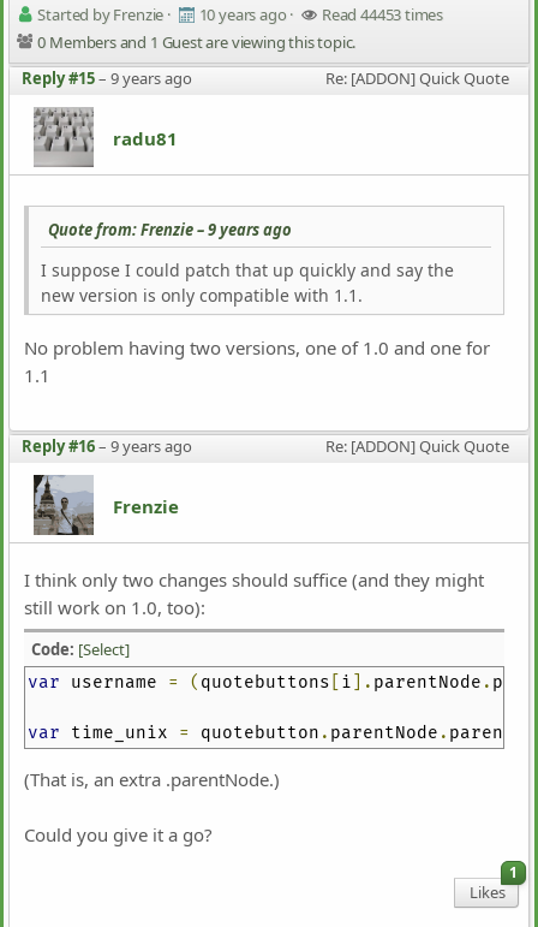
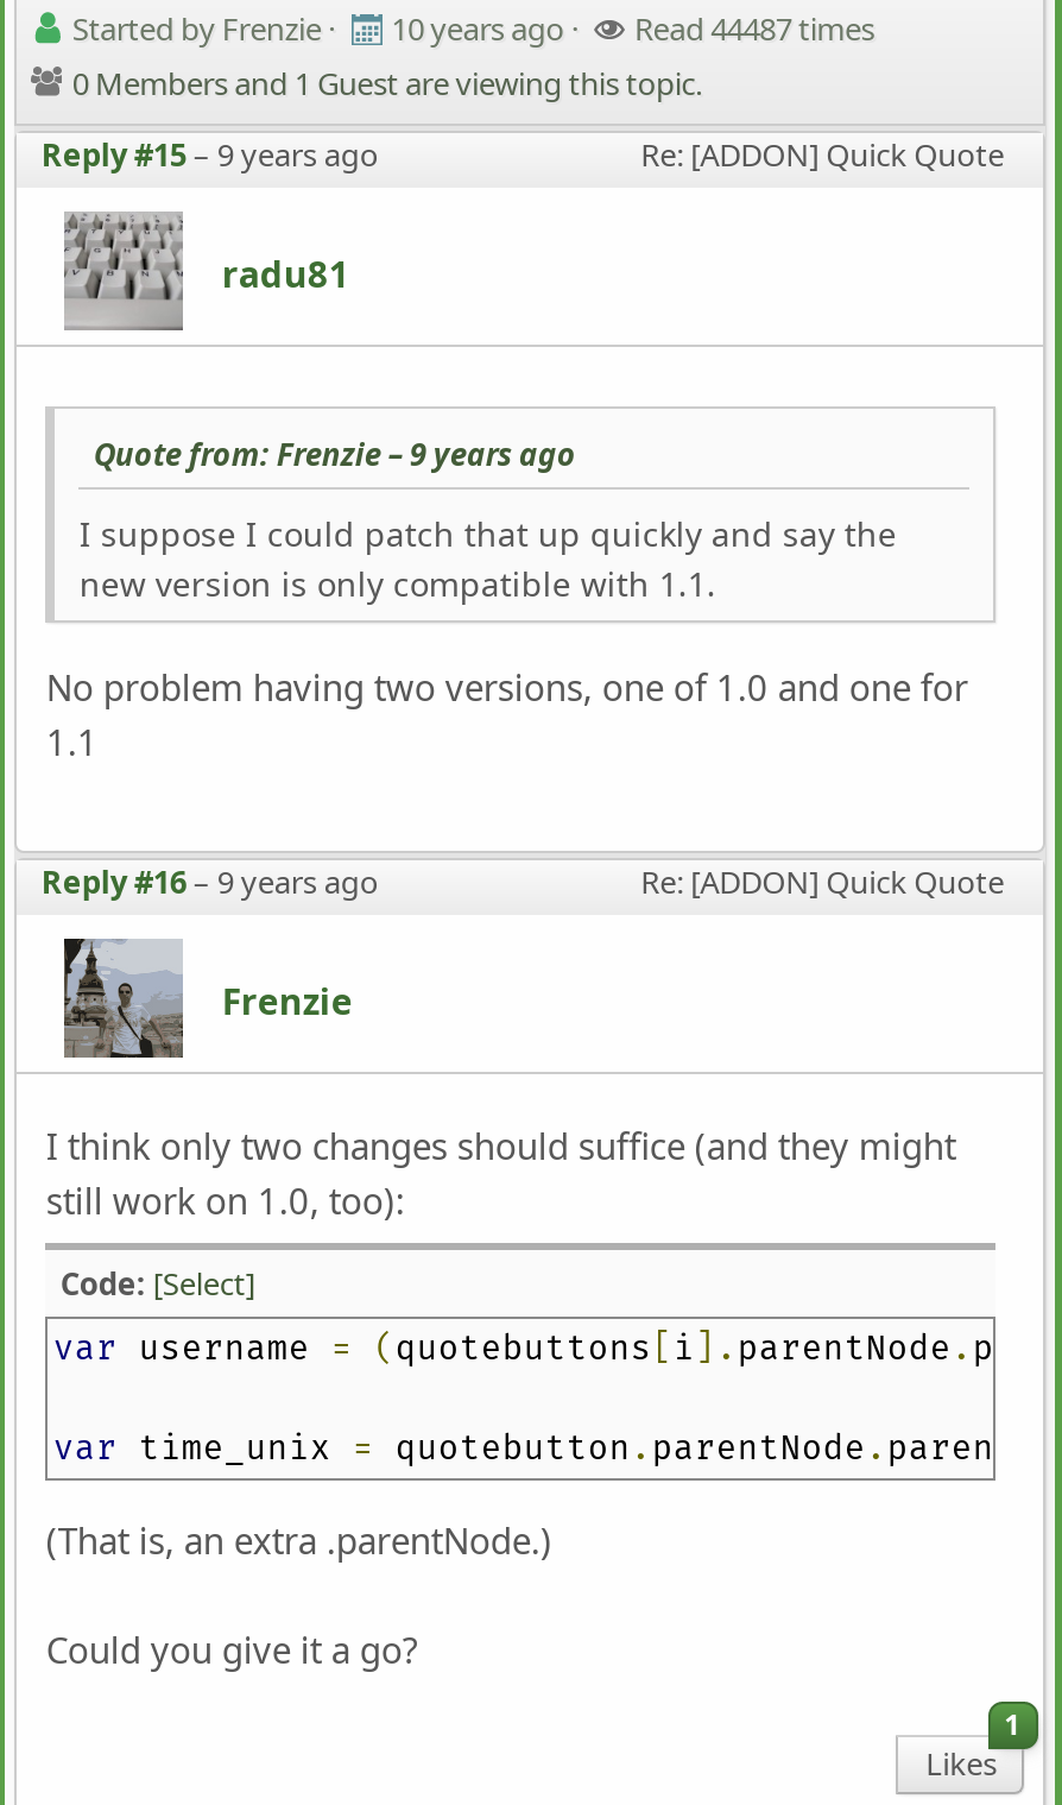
- Started by Frenzie · 10 years ago · Read 44453 times
+ Started by Frenzie · 10 years ago · Read 44487 times
